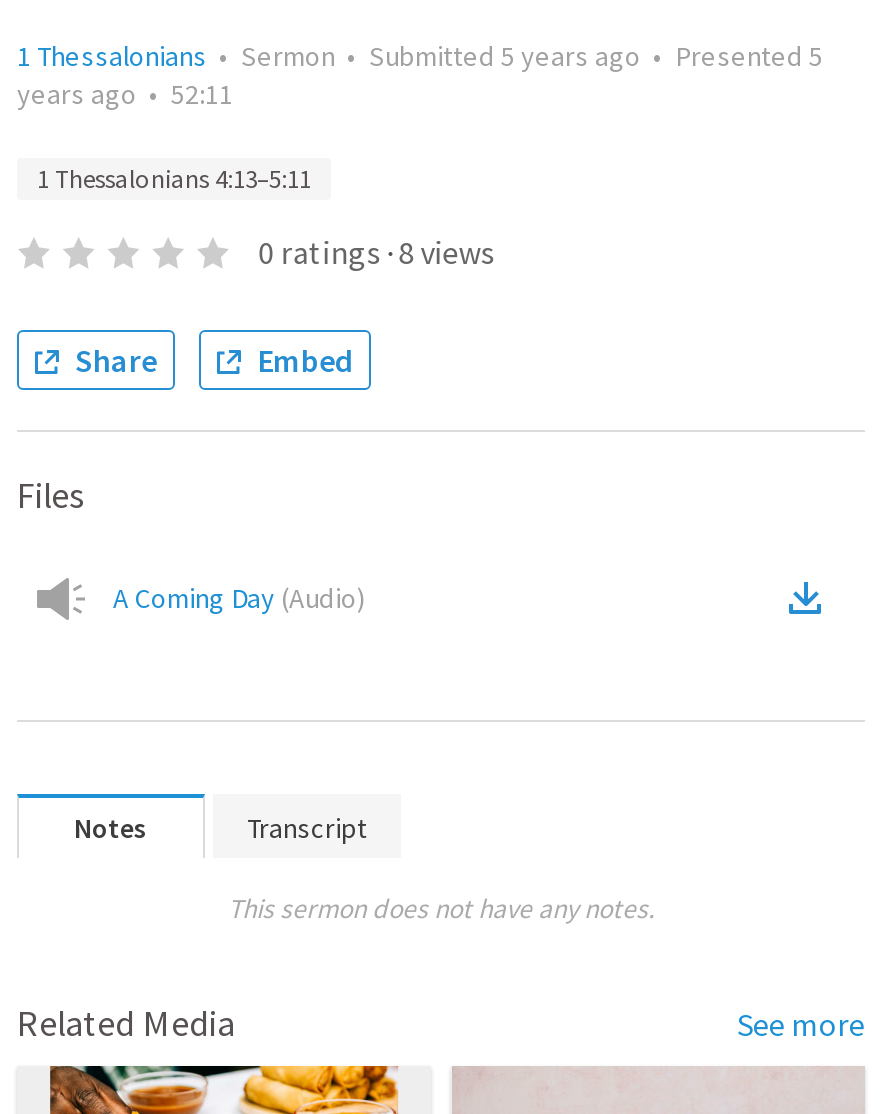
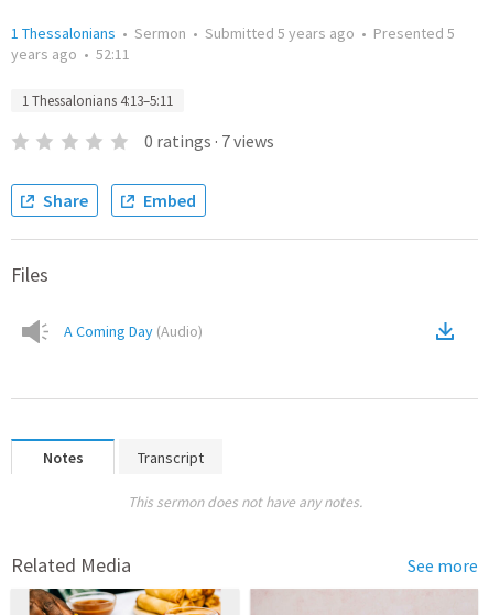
- 0 ratings · 8 views
+ 0 ratings · 7 views
